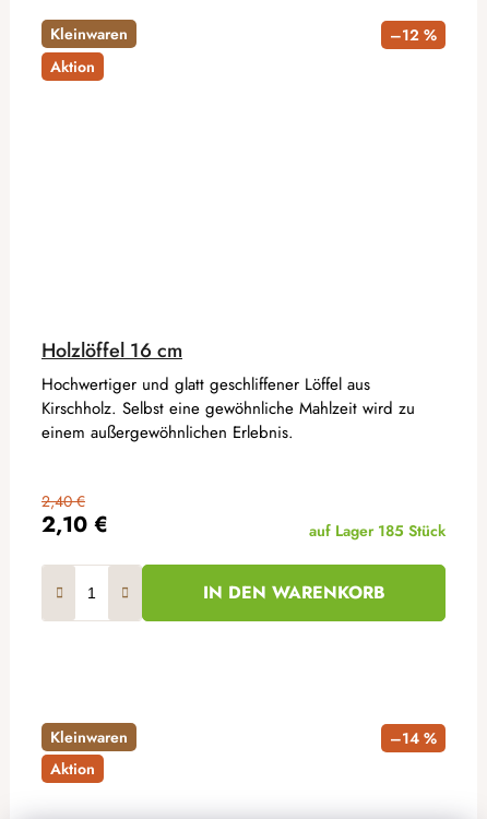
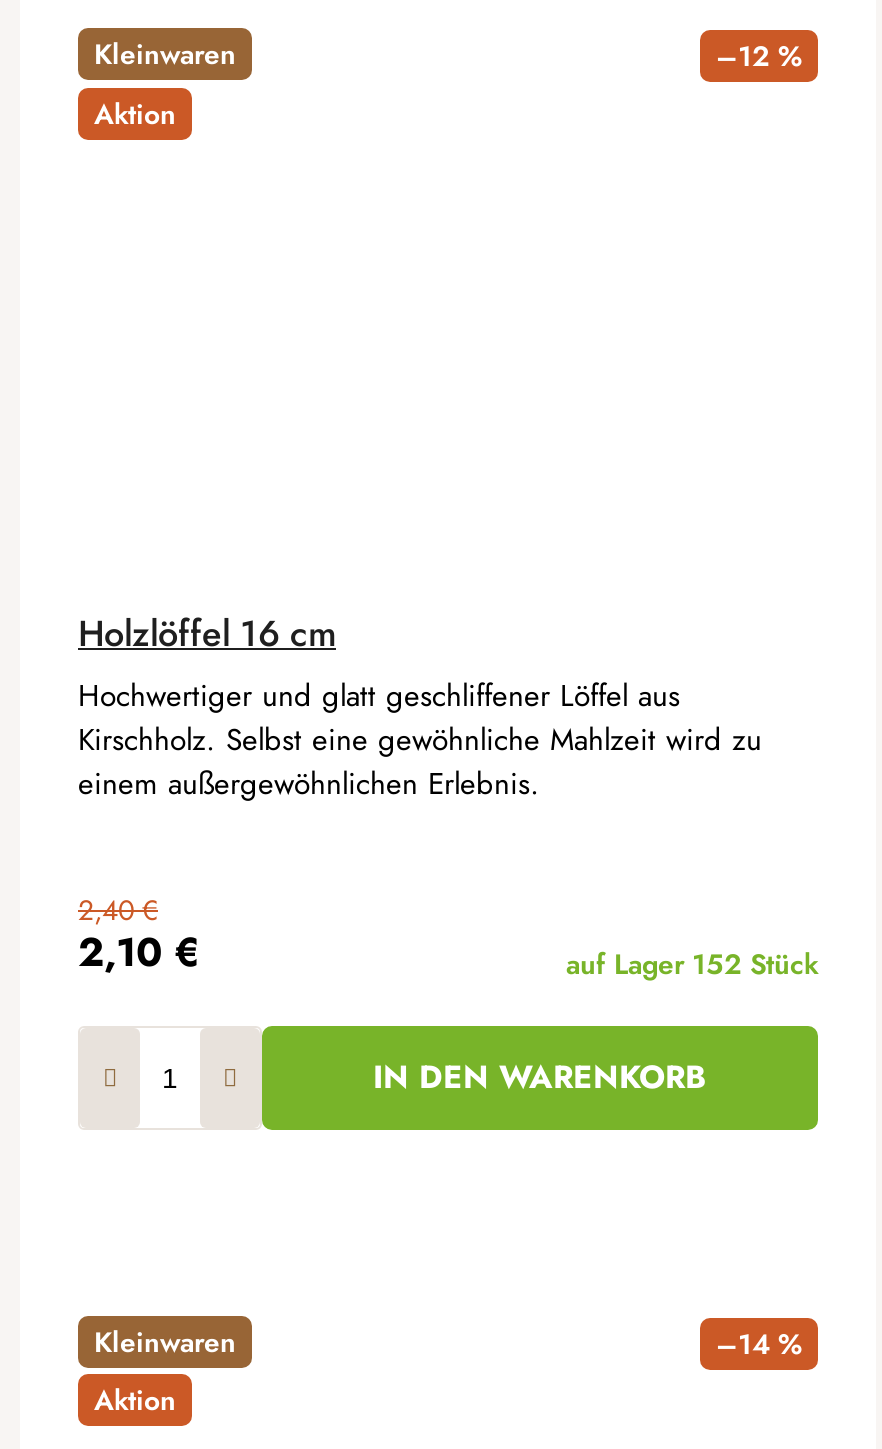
- auf Lager 185 Stück
+ auf Lager 152 Stück
